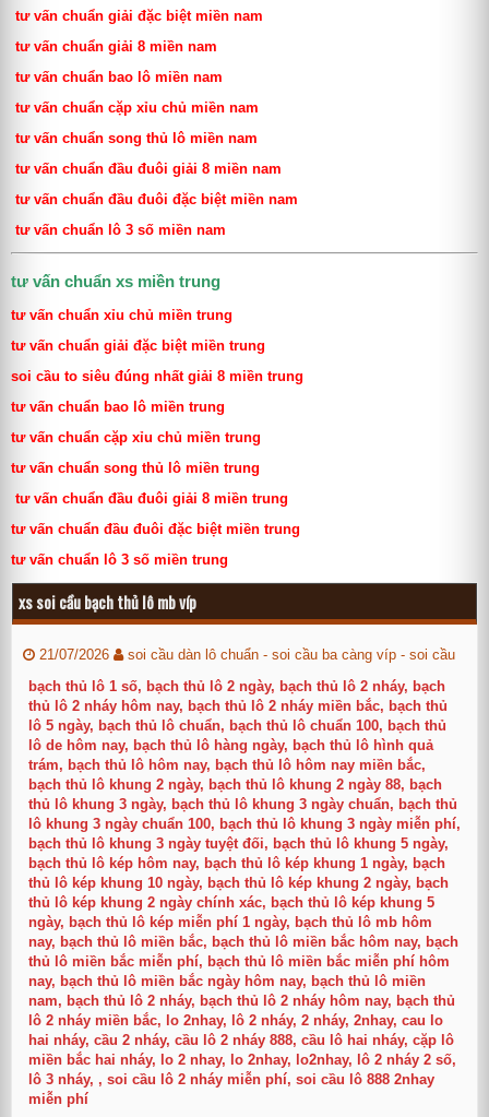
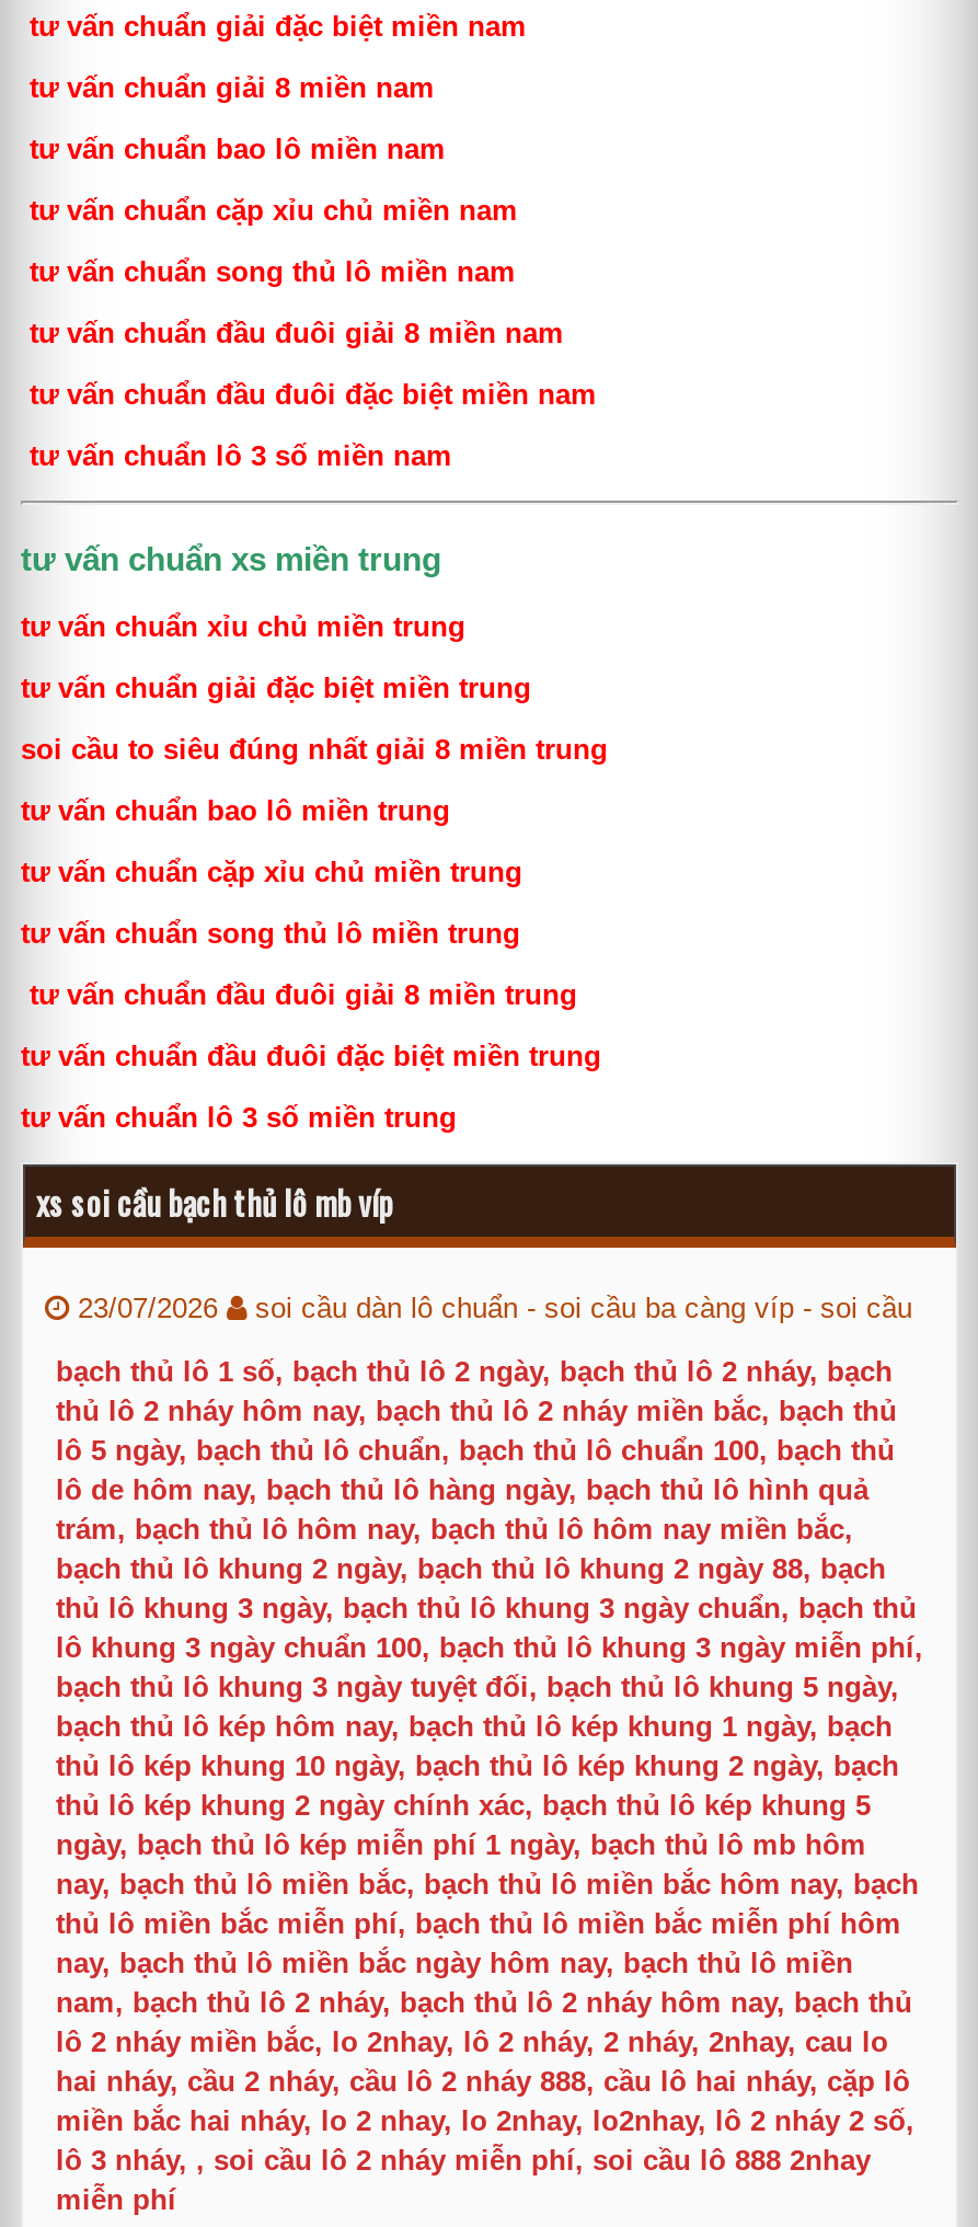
- 21/07/2026 soi cầu dàn lô chuẩn - soi cầu ba càng víp - soi cầu
+ 23/07/2026 soi cầu dàn lô chuẩn - soi cầu ba càng víp - soi cầu
